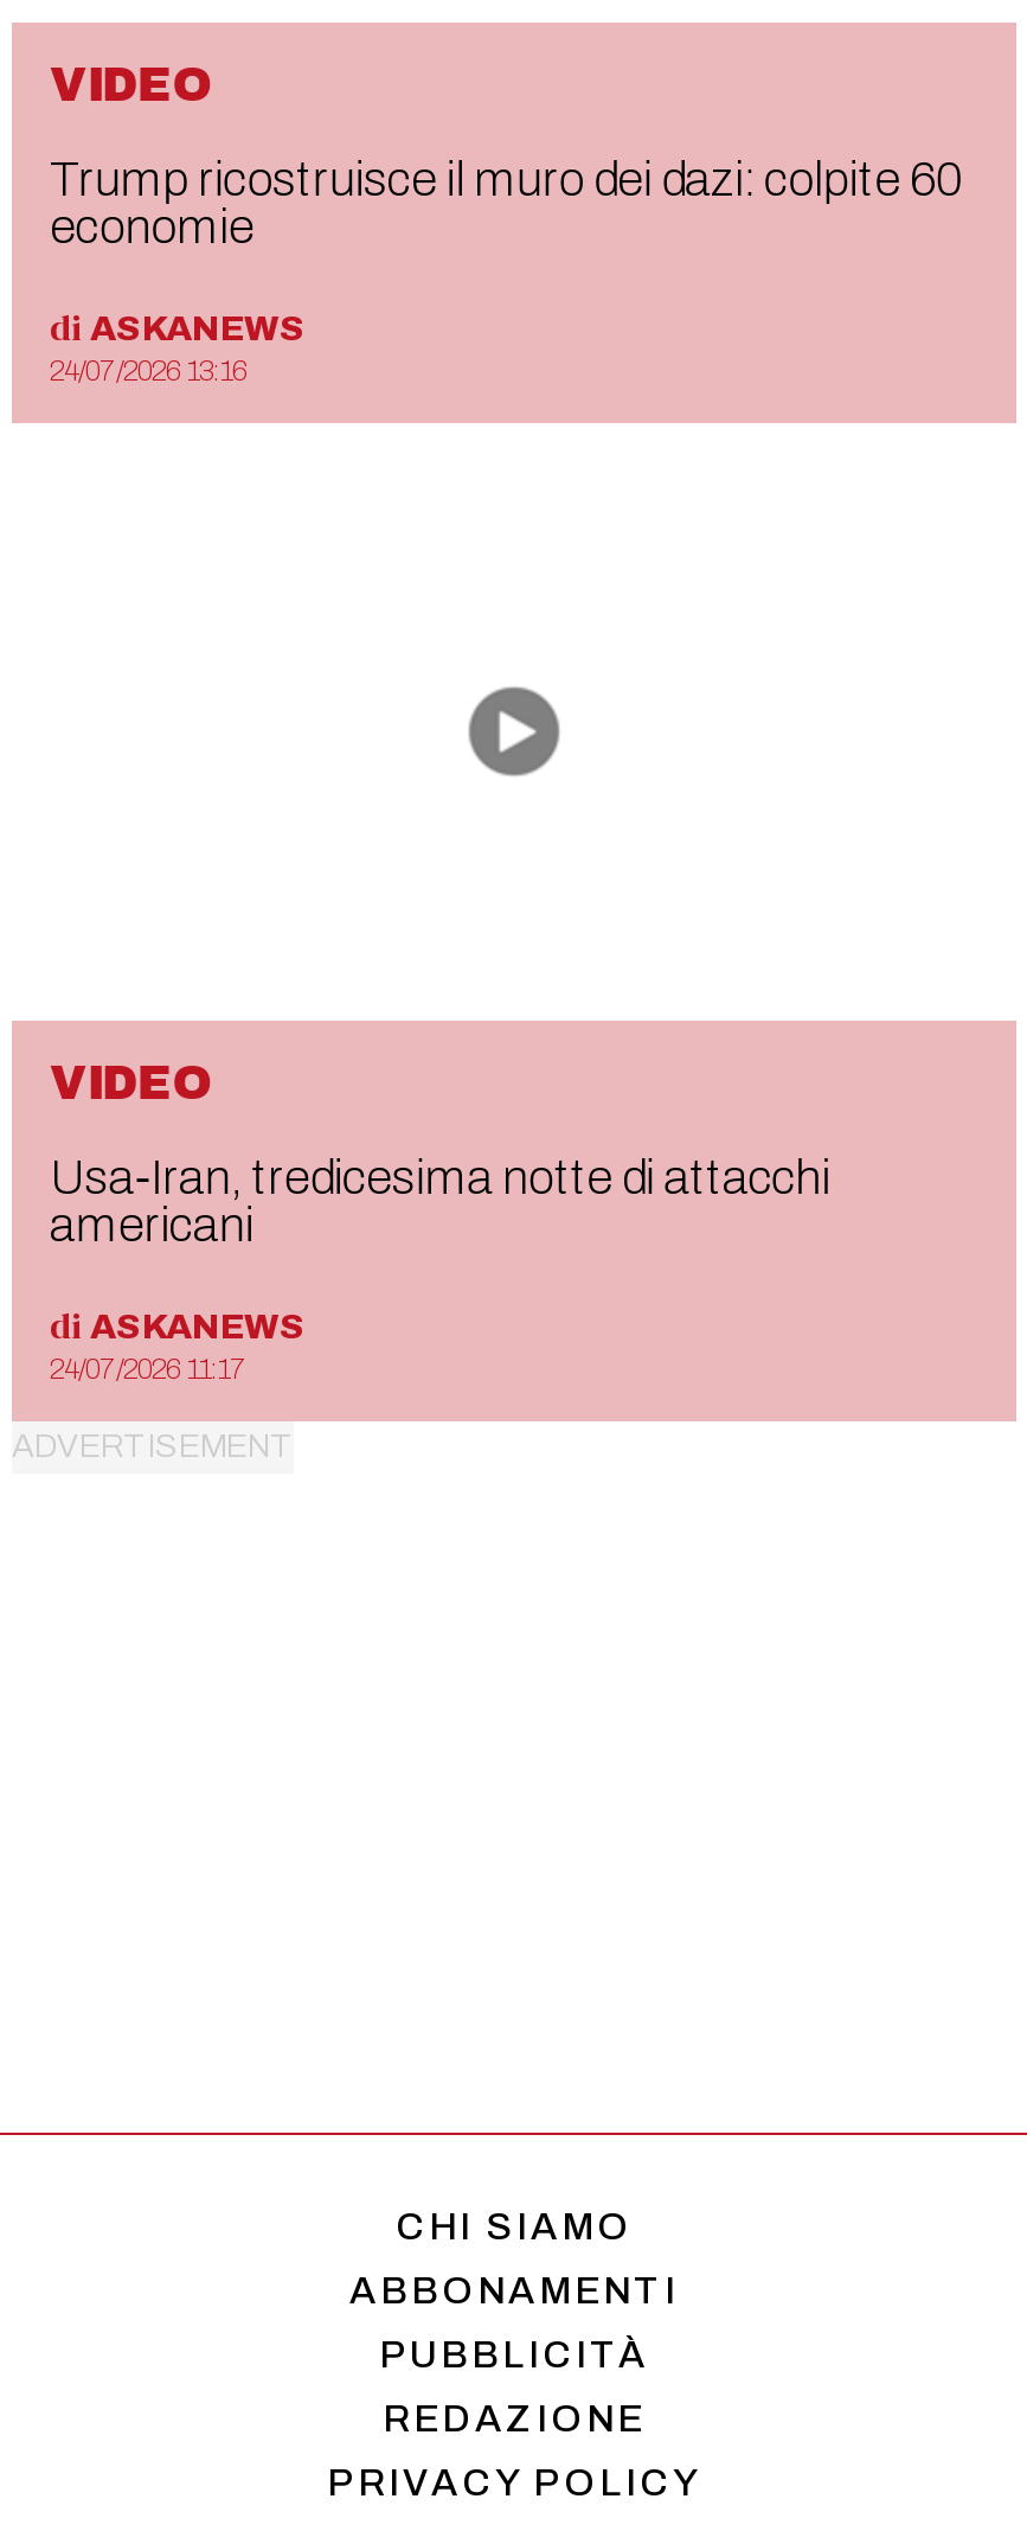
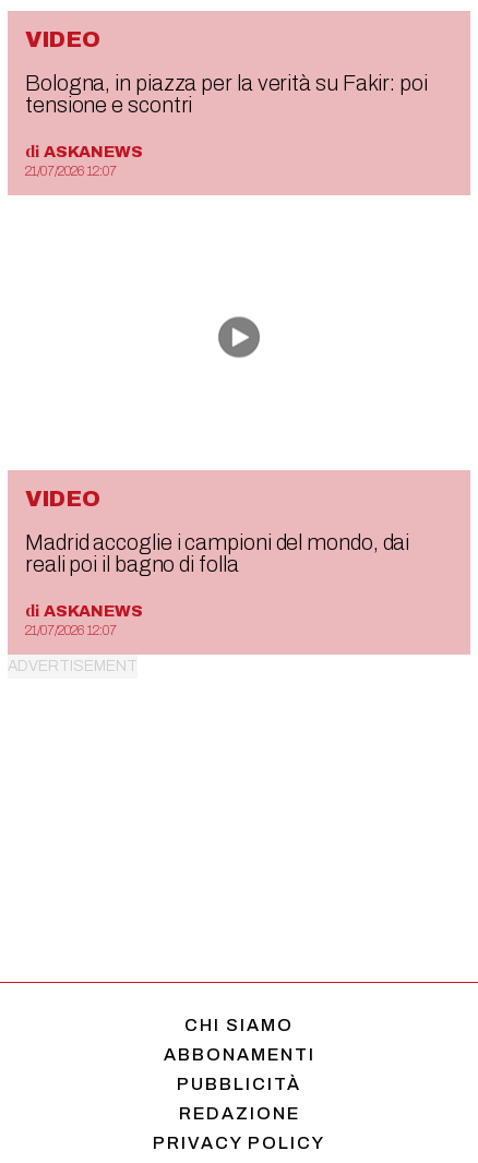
- Trump ricostruisce il muro dei dazi: colpite 60
- economie
+ Bologna, in piazza per la verità su Fakir: poi
+ tensione e scontri

- 24/07/2026 13:16
+ 21/07/2026 12:07

- Usa-Iran, tredicesima notte di attacchi
- americani
+ Madrid accoglie i campioni del mondo, dai
+ reali poi il bagno di folla

- 24/07/2026 11:17
+ 21/07/2026 12:07
